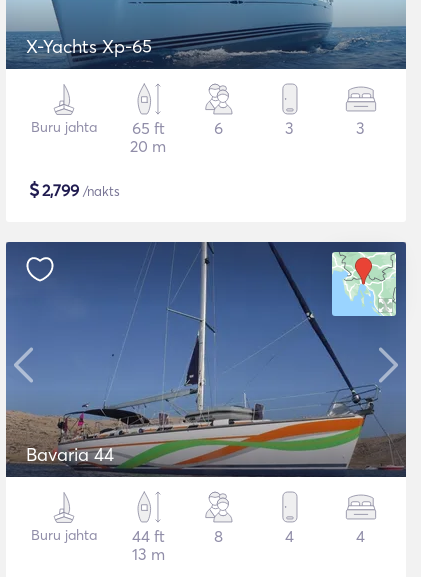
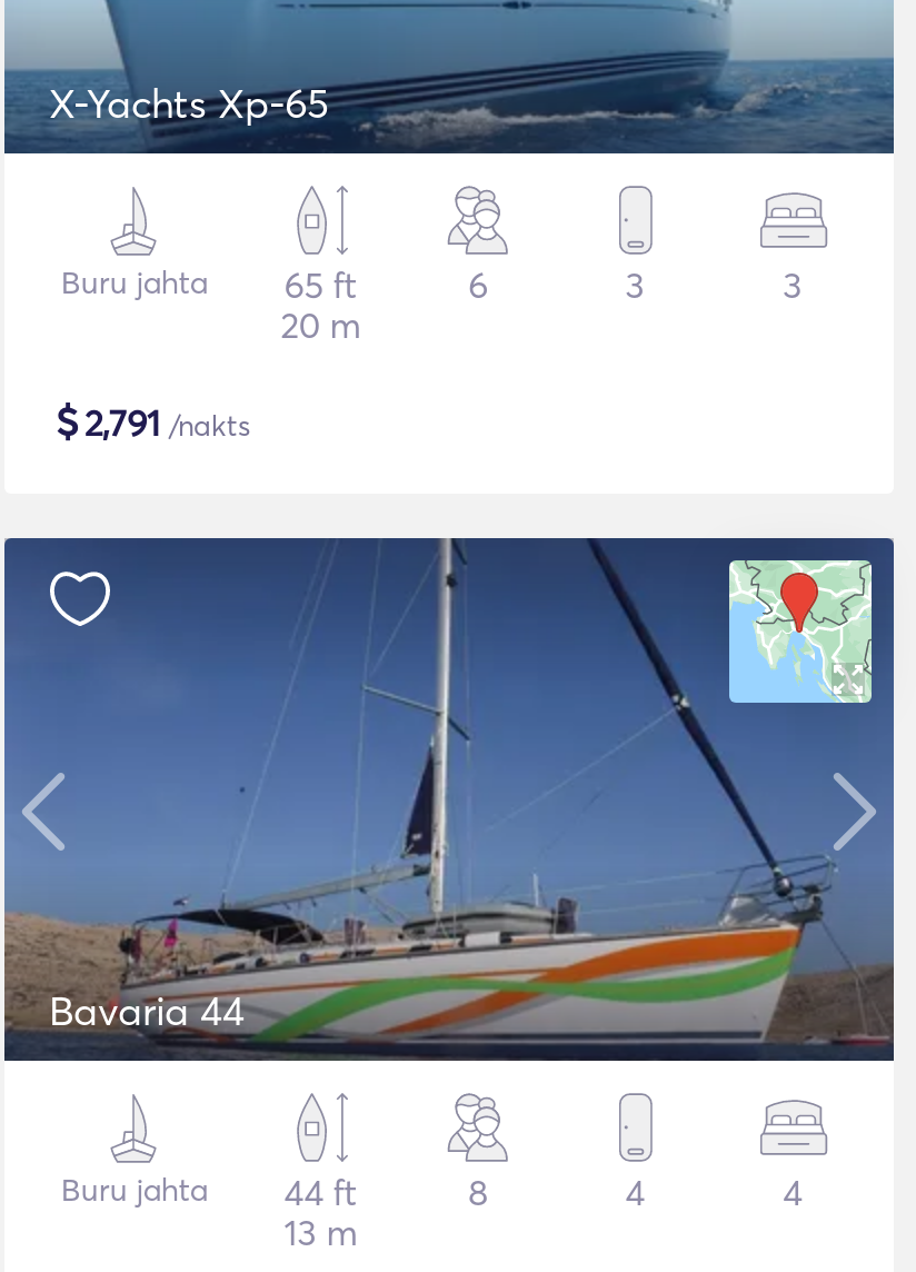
- $2,799 /nakts
+ $2,791 /nakts
